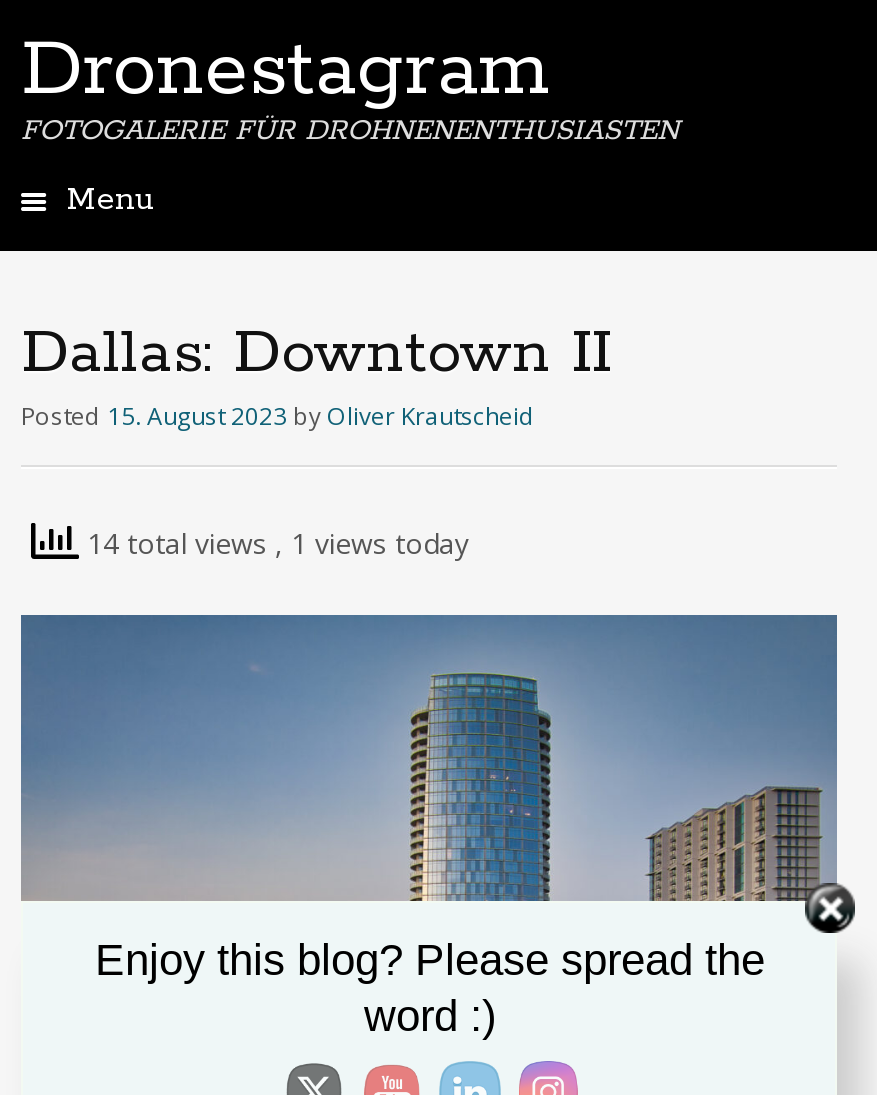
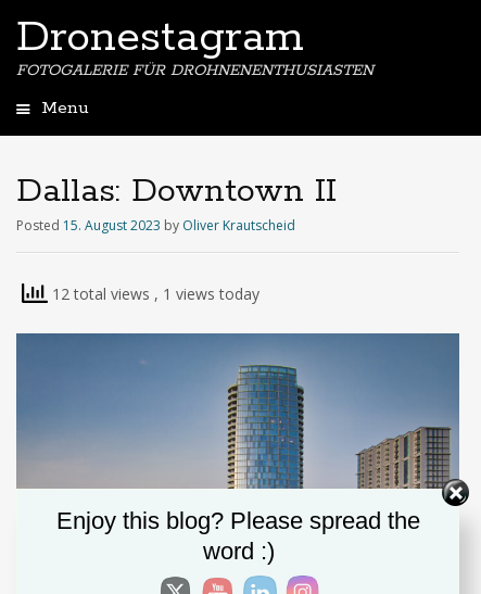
- 14 total views, 1 views today
+ 12 total views, 1 views today
